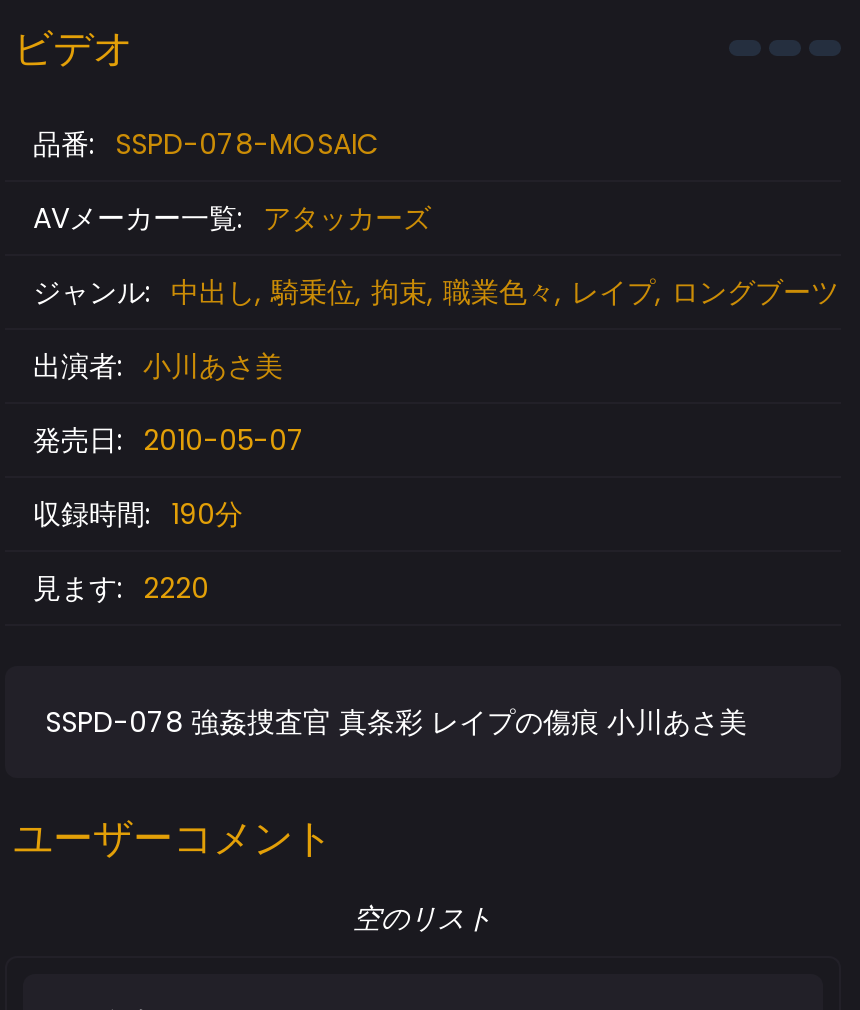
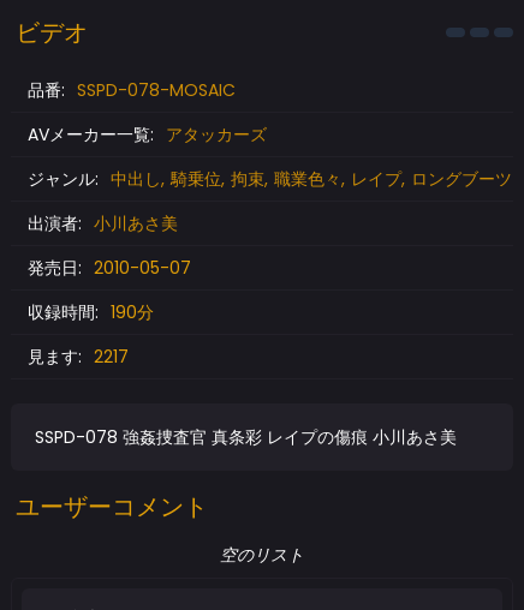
- 見ます: 2220
+ 見ます: 2217
